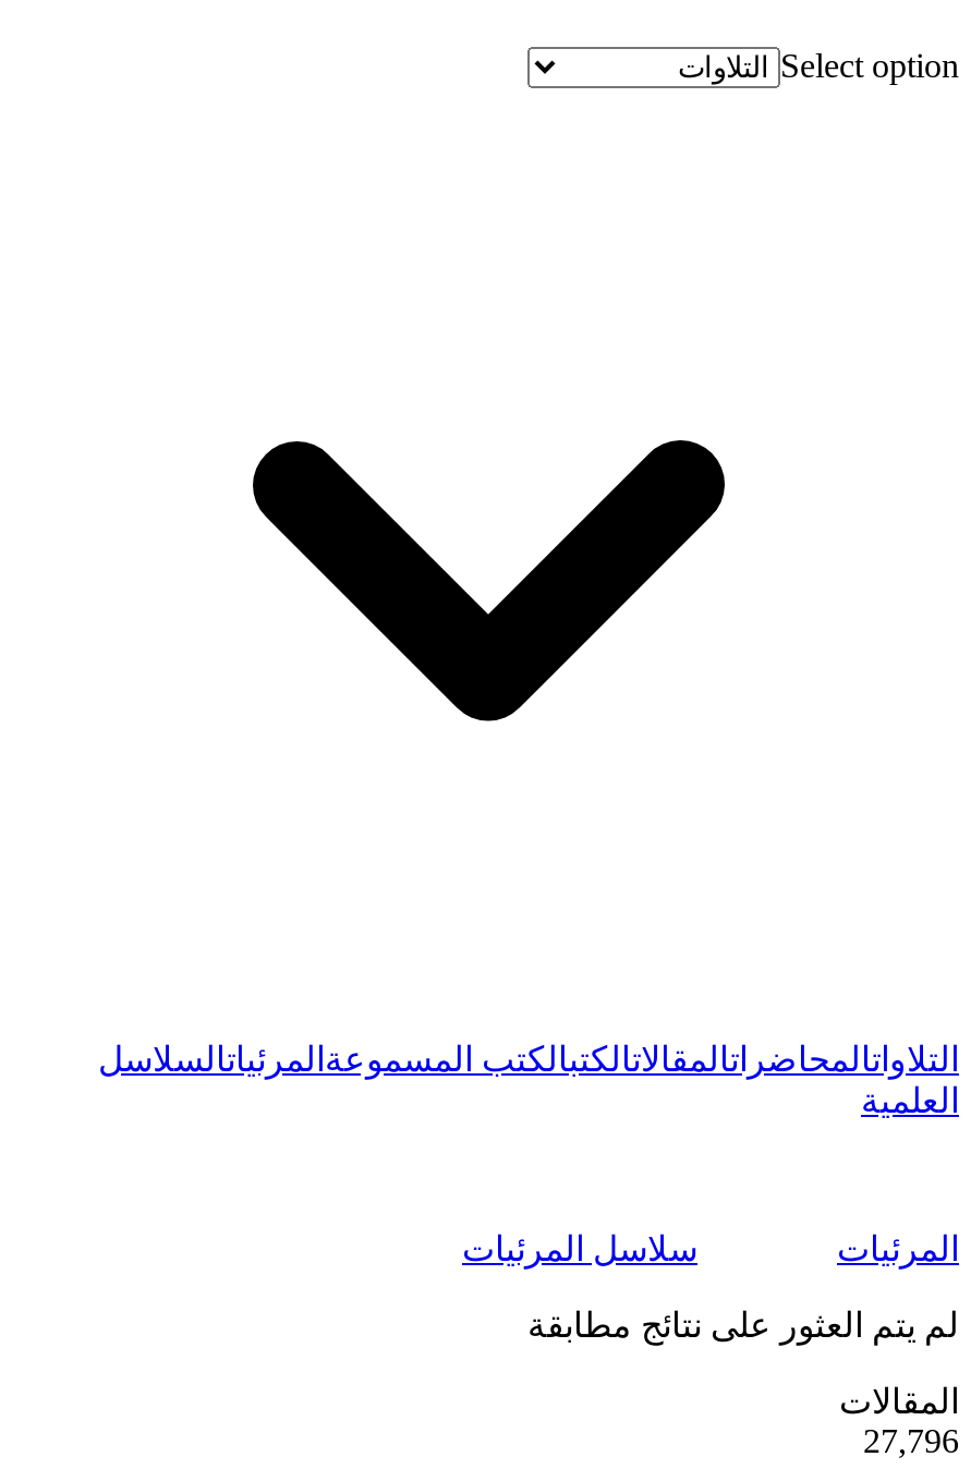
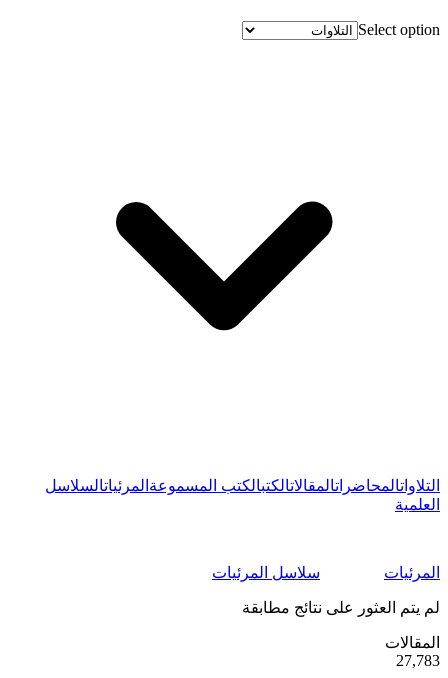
- 27,796
+ 27,783
